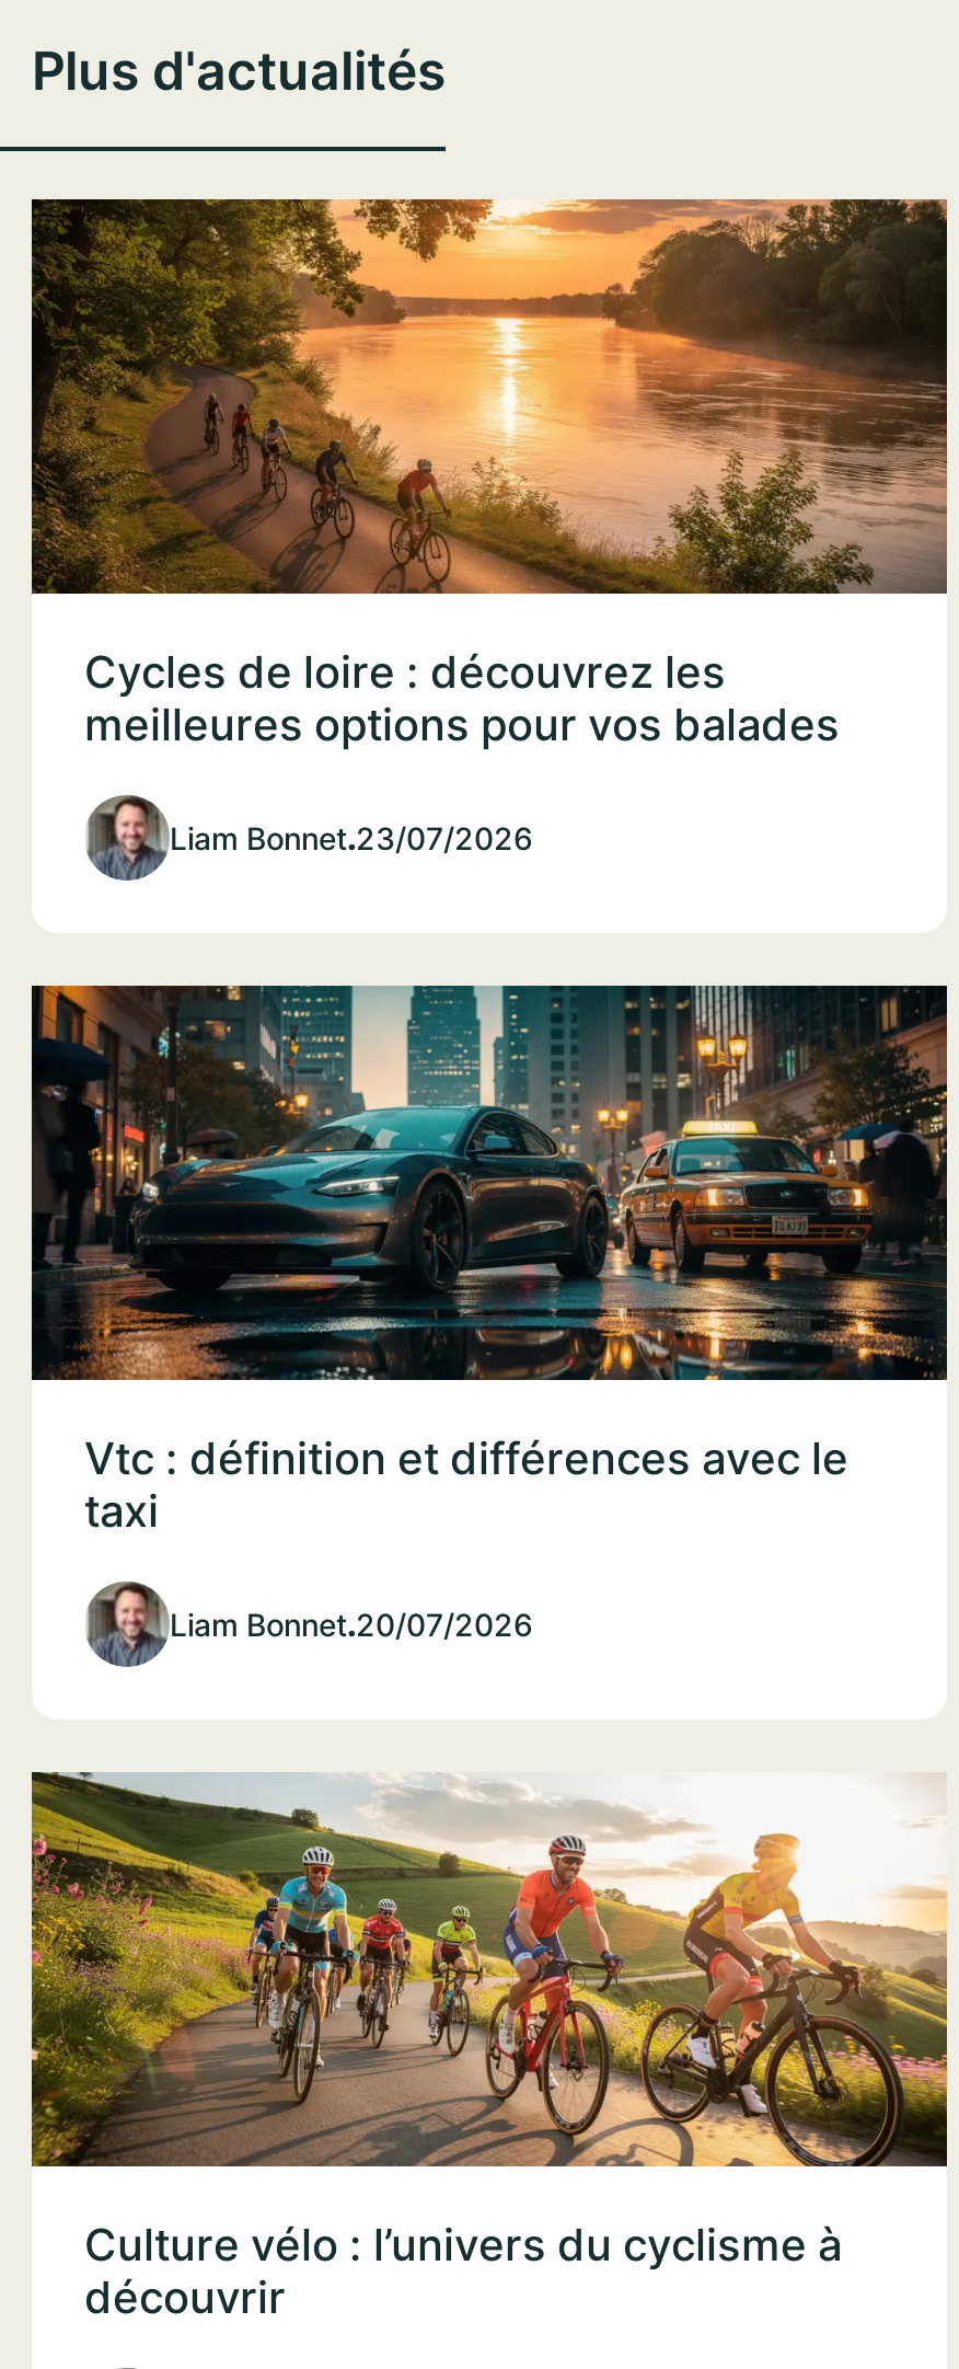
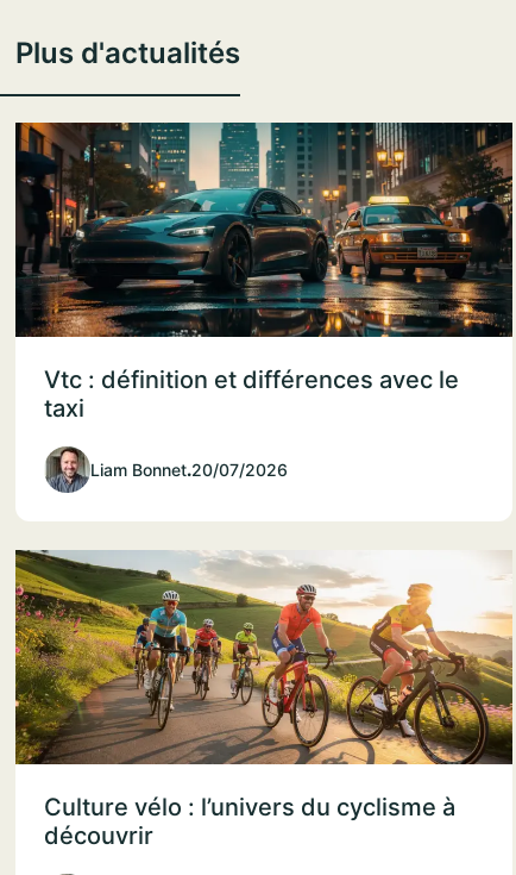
- [image]
- Cycles de loire : découvrez les
- meilleures options pour vos balades
- Liam Bonnet.23/07/2026
